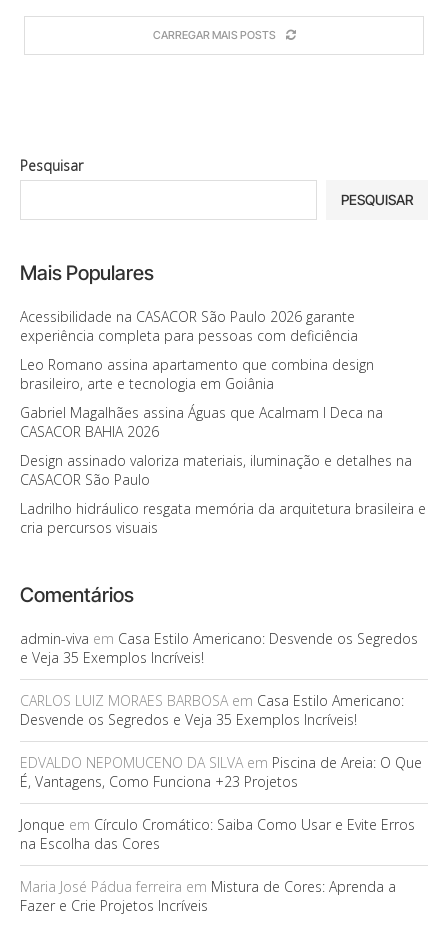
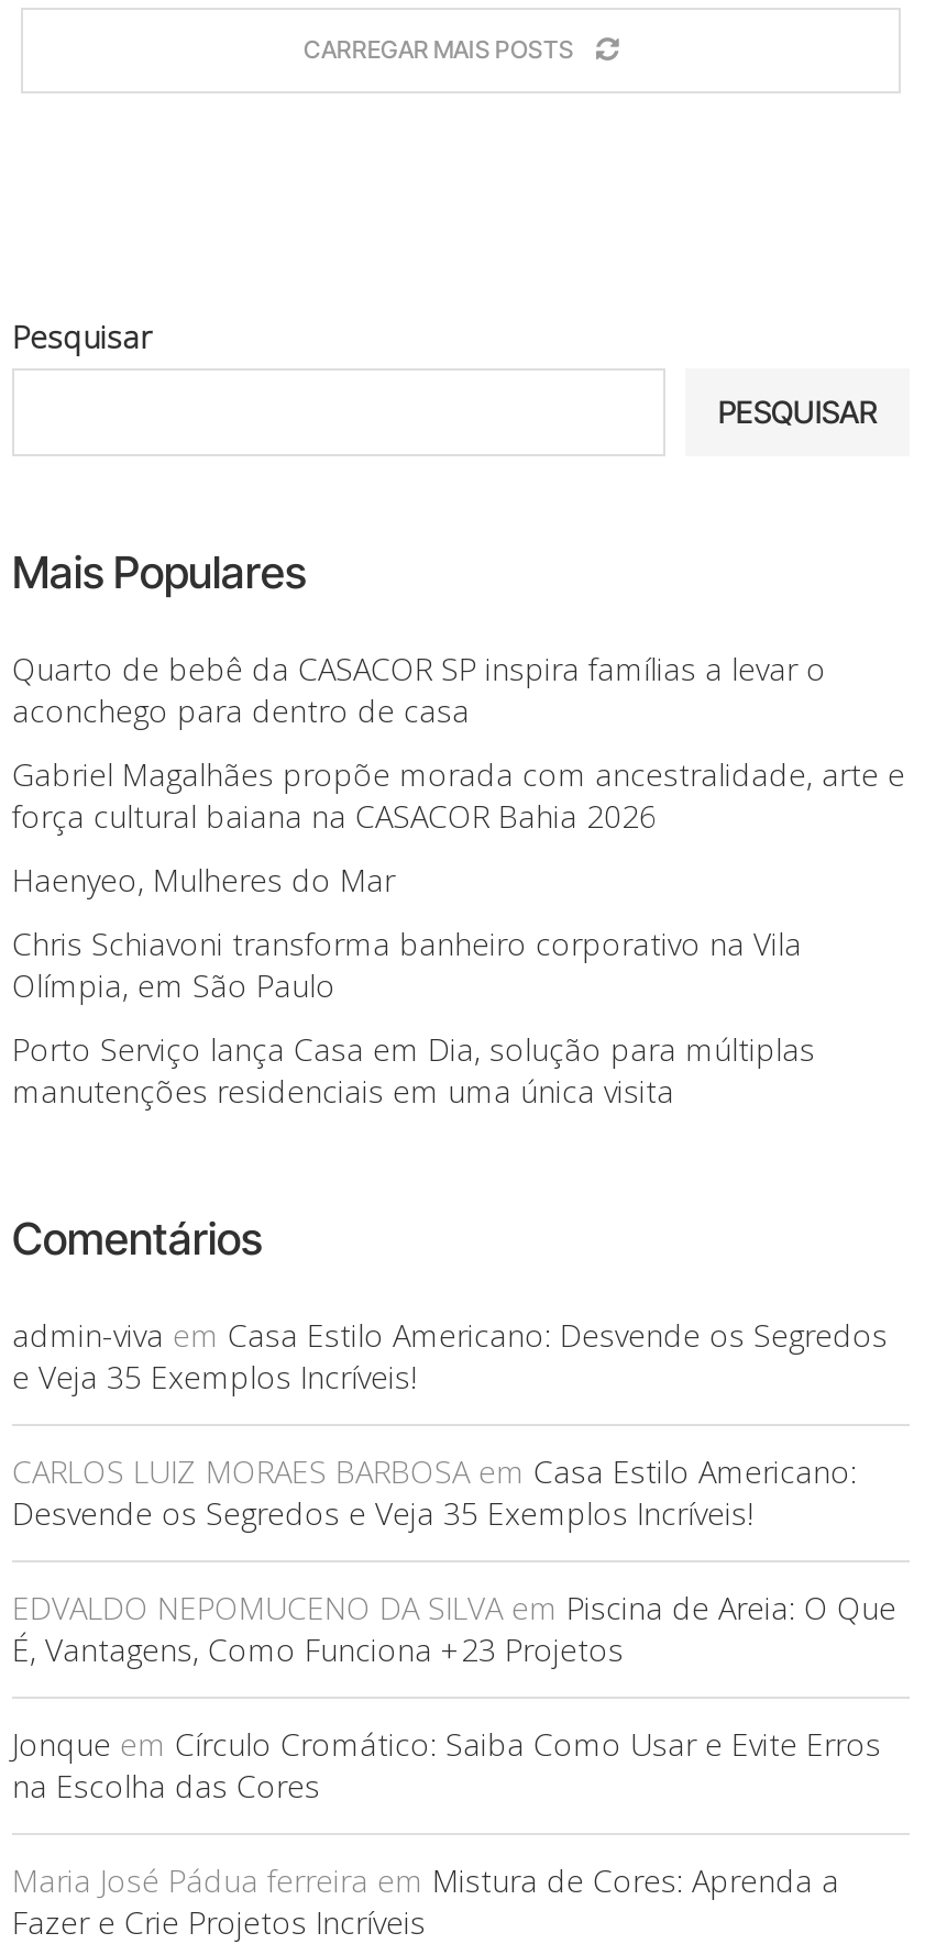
- Acessibilidade na CASACOR São Paulo 2026 garante
- experiência completa para pessoas com deficiência
+ Quarto de bebê da CASACOR SP inspira famílias a levar o
+ aconchego para dentro de casa

- Leo Romano assina apartamento que combina design
- brasileiro, arte e tecnologia em Goiânia
+ Gabriel Magalhães propõe morada com ancestralidade, arte e
+ força cultural baiana na CASACOR Bahia 2026

- Gabriel Magalhães assina Águas que Acalmam I Deca na
- CASACOR BAHIA 2026
+ Haenyeo, Mulheres do Mar

- Design assinado valoriza materiais, iluminação e detalhes na
- CASACOR São Paulo
+ Chris Schiavoni transforma banheiro corporativo na Vila
+ Olímpia, em São Paulo

- Ladrilho hidráulico resgata memória da arquitetura brasileira e
- cria percursos visuais
+ Porto Serviço lança Casa em Dia, solução para múltiplas
+ manutenções residenciais em uma única visita
